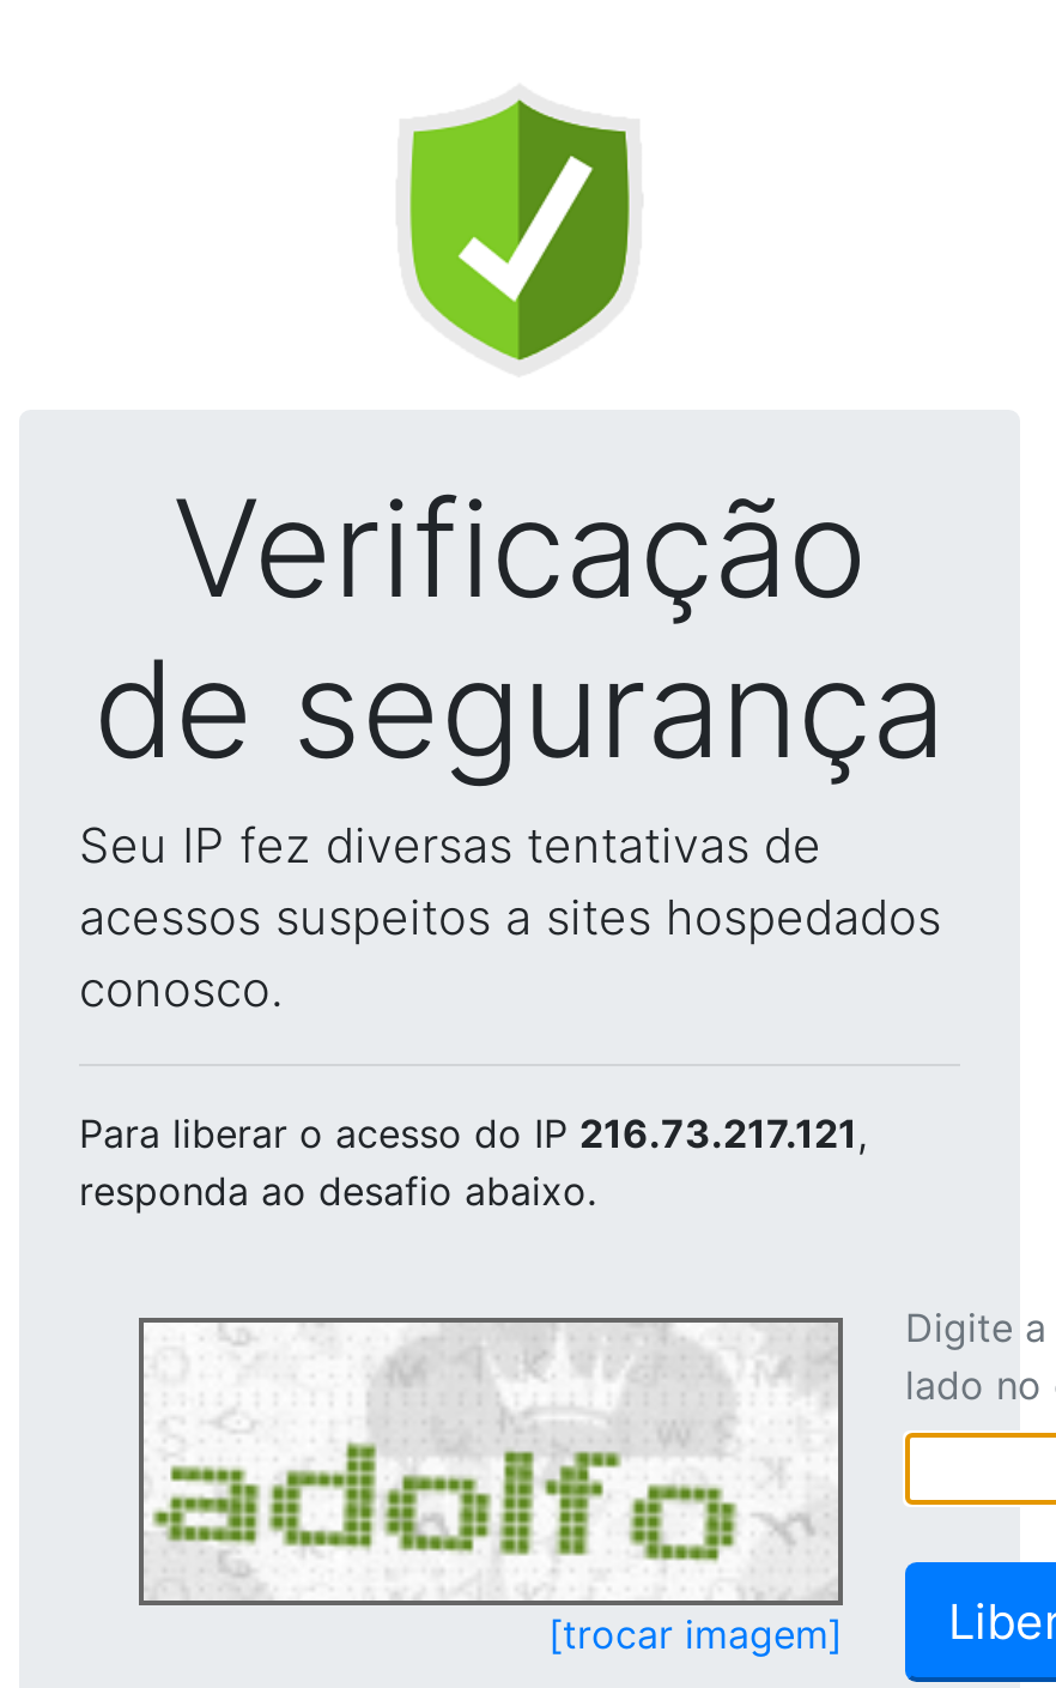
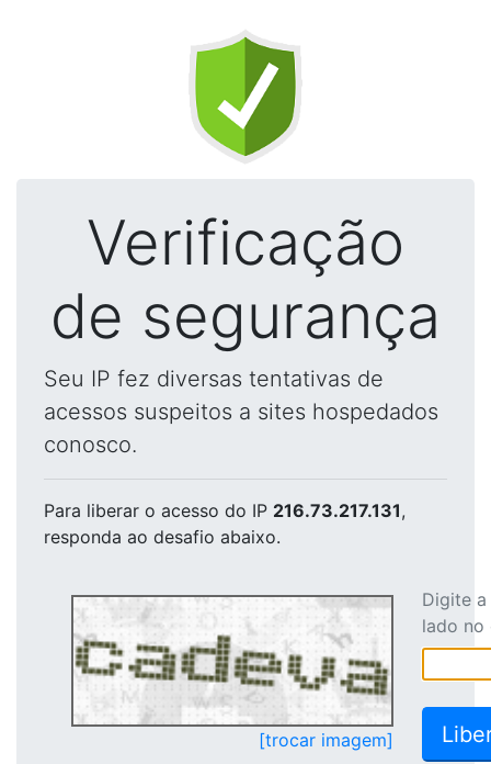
- Para liberar o acesso do IP 216.73.217.121,
+ Para liberar o acesso do IP 216.73.217.131,

- [image]
+ [image]
